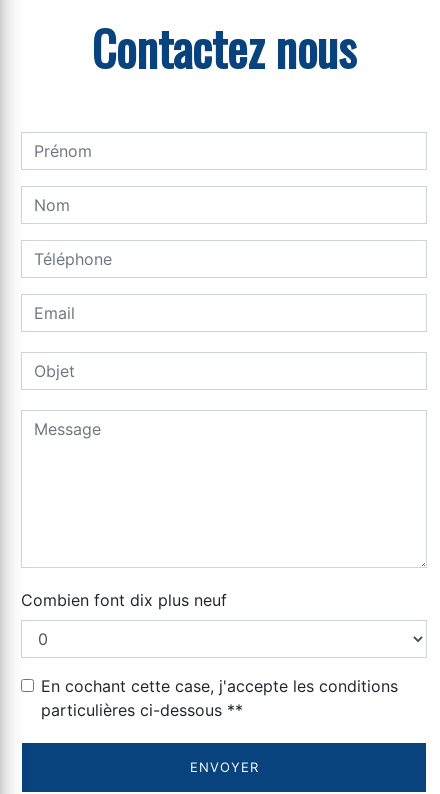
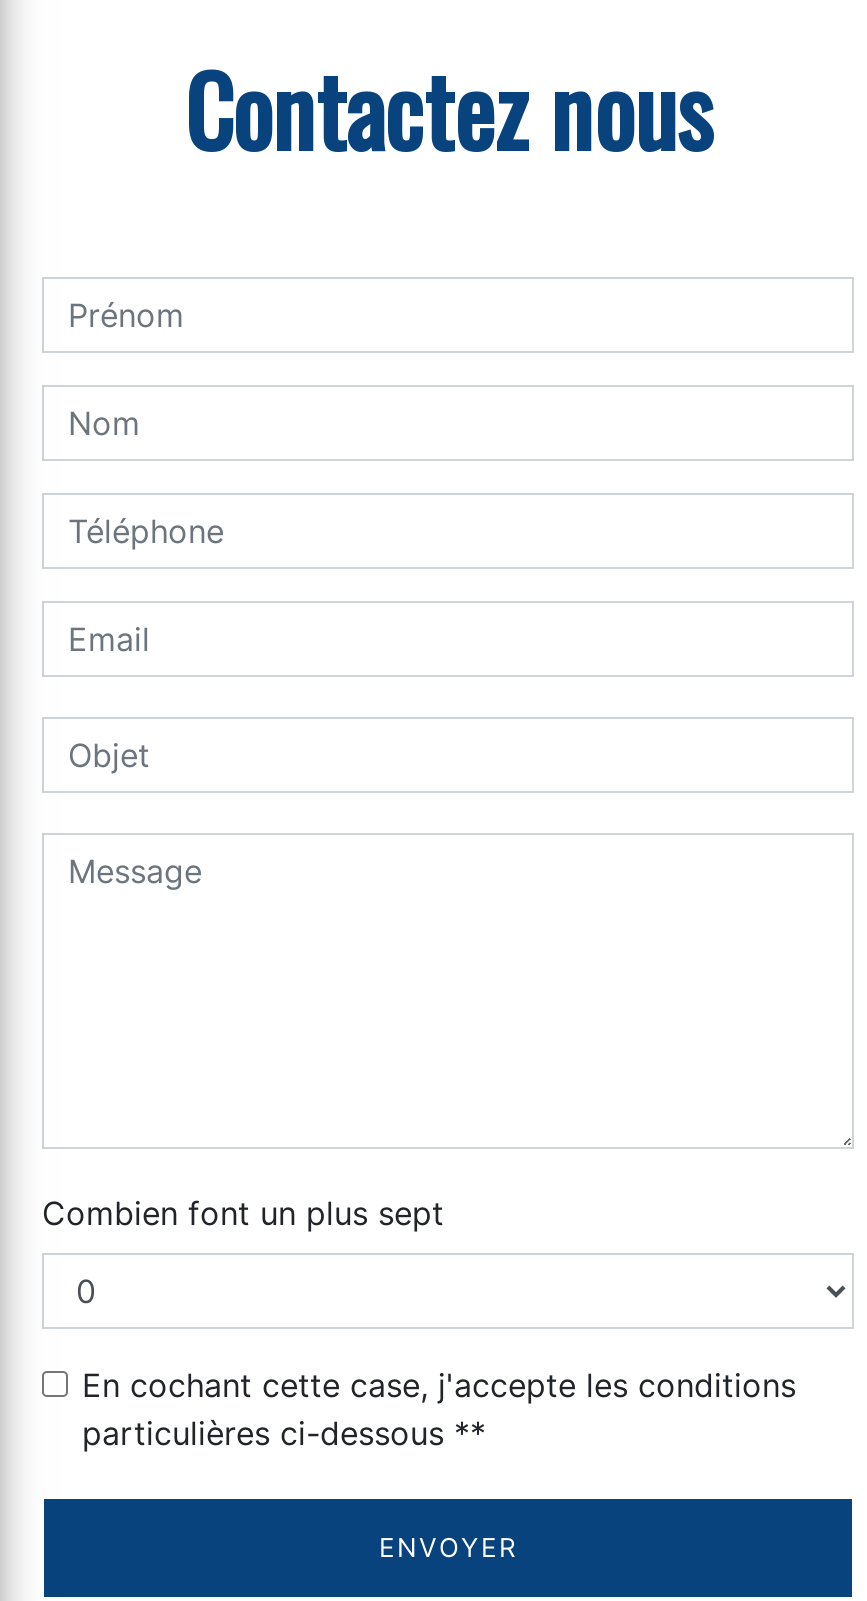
- Combien font dix plus neuf
+ Combien font un plus sept
